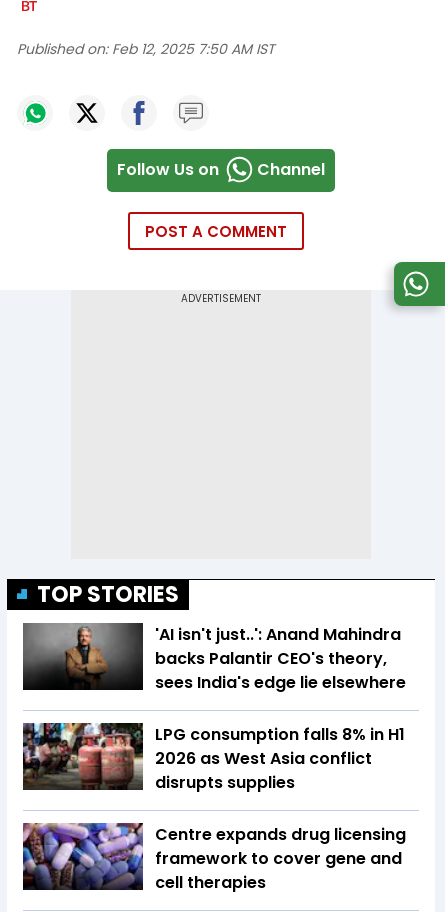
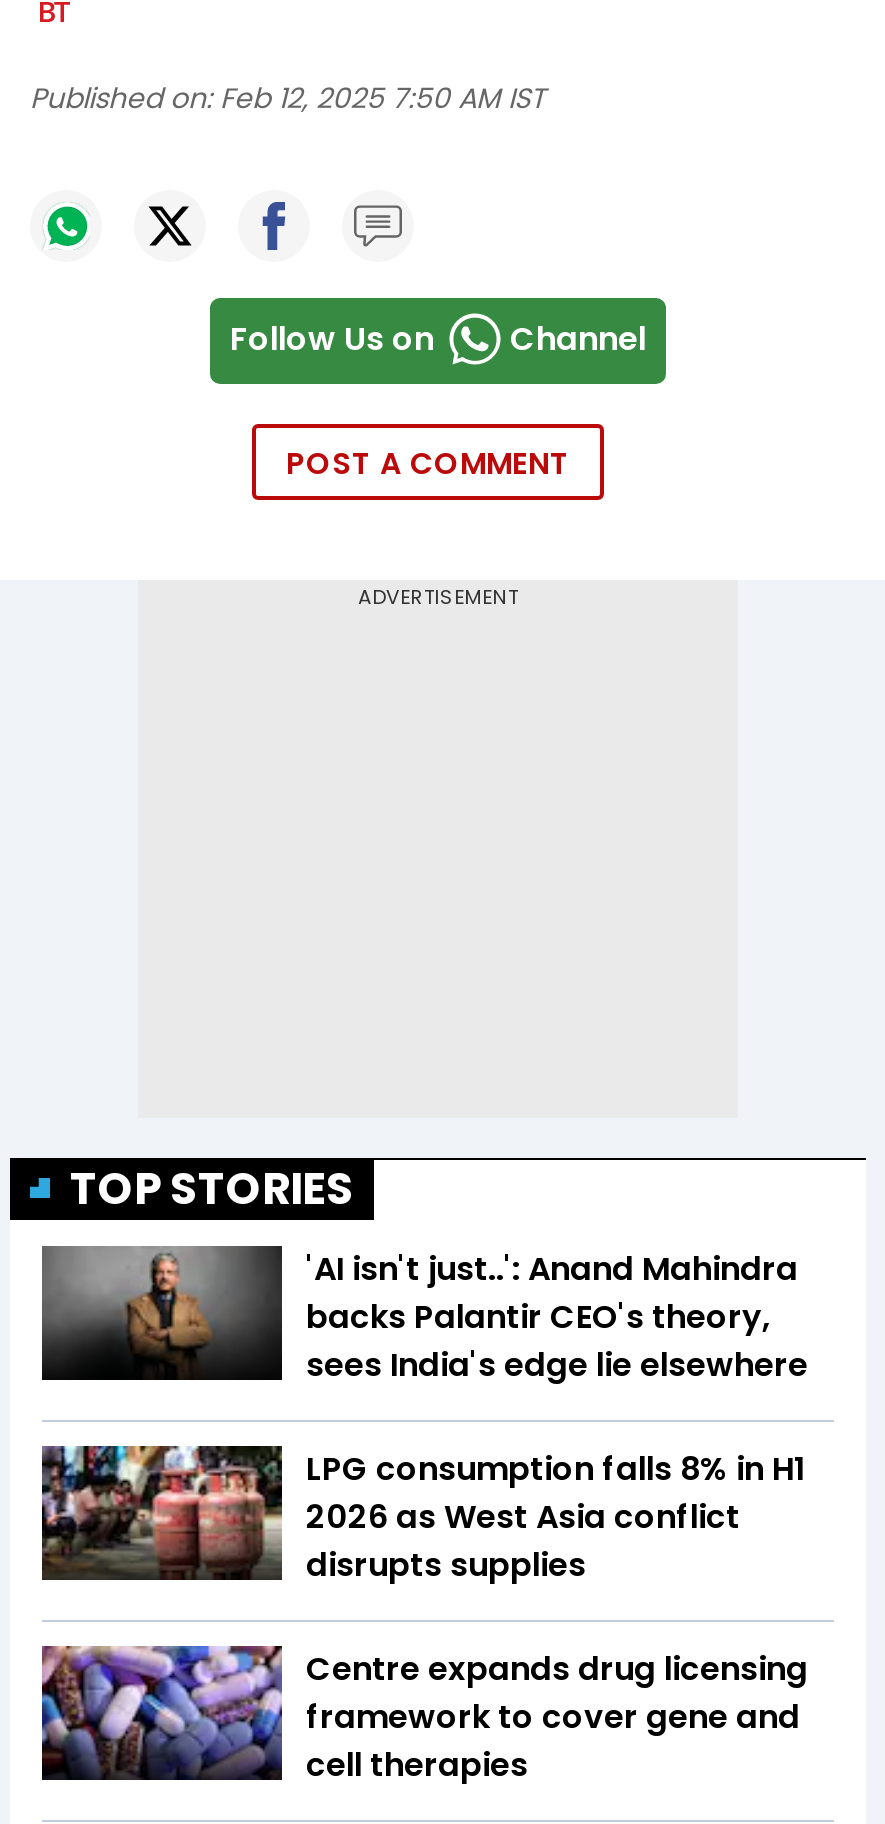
- [image]
